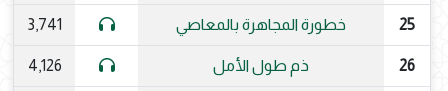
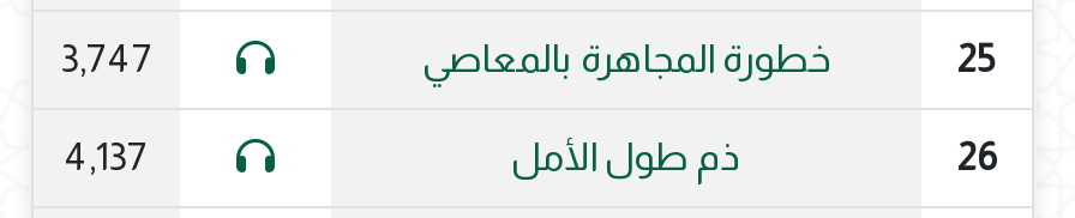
- 3,741
+ 3,747

- 4,126
+ 4,137
